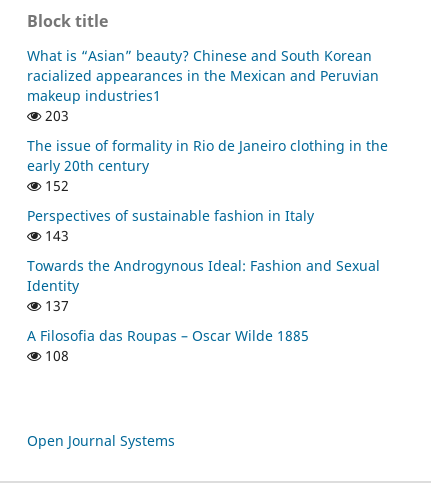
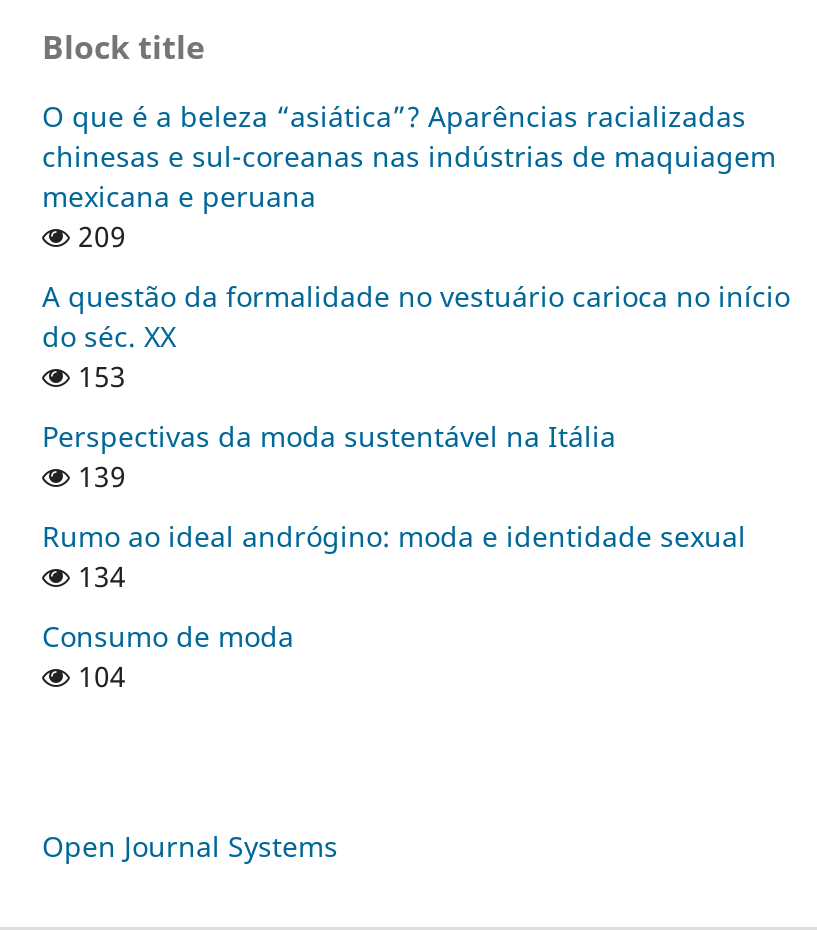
- What is “Asian” beauty? Chinese and South Korean
- racialized appearances in the Mexican and Peruvian
- makeup industries1
- 203
+ O que é a beleza “asiática”? Aparências racializadas
+ chinesas e sul-coreanas nas indústrias de maquiagem
+ mexicana e peruana
+ 209

- The issue of formality in Rio de Janeiro clothing in the
- early 20th century
- 152
+ A questão da formalidade no vestuário carioca no início
+ do séc. XX
+ 153

- Perspectives of sustainable fashion in Italy
- 143
+ Perspectivas da moda sustentável na Itália
+ 139

- Towards the Androgynous Ideal: Fashion and Sexual
- Identity
- 137
+ Rumo ao ideal andrógino: moda e identidade sexual
+ 134

- A Filosofia das Roupas – Oscar Wilde 1885
- 108
+ Consumo de moda
+ 104
